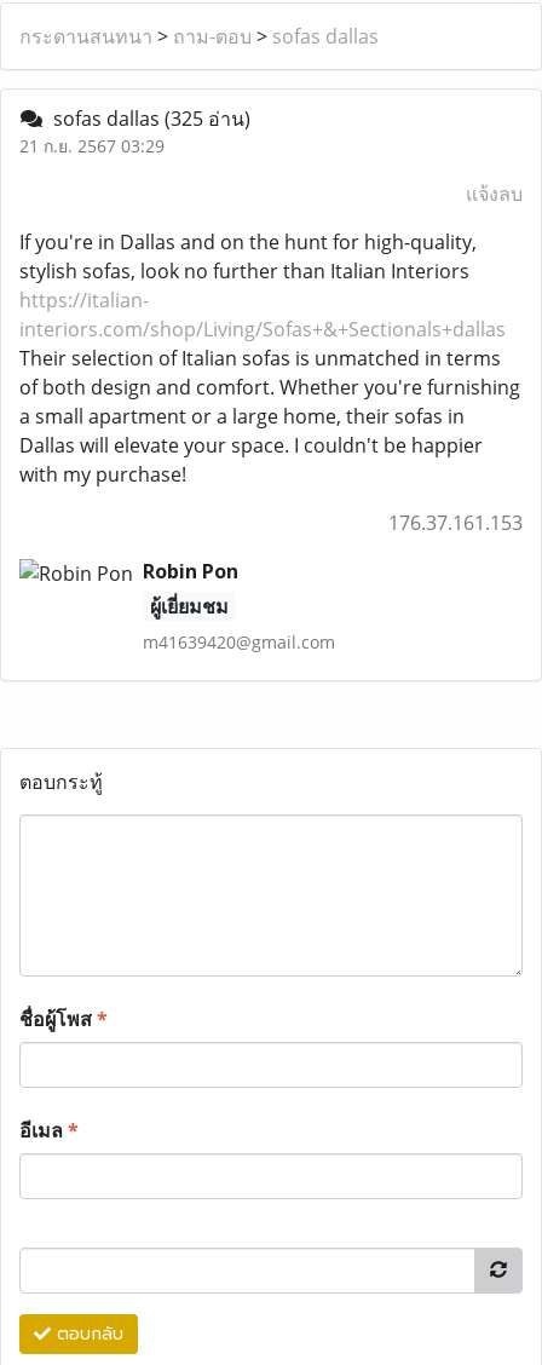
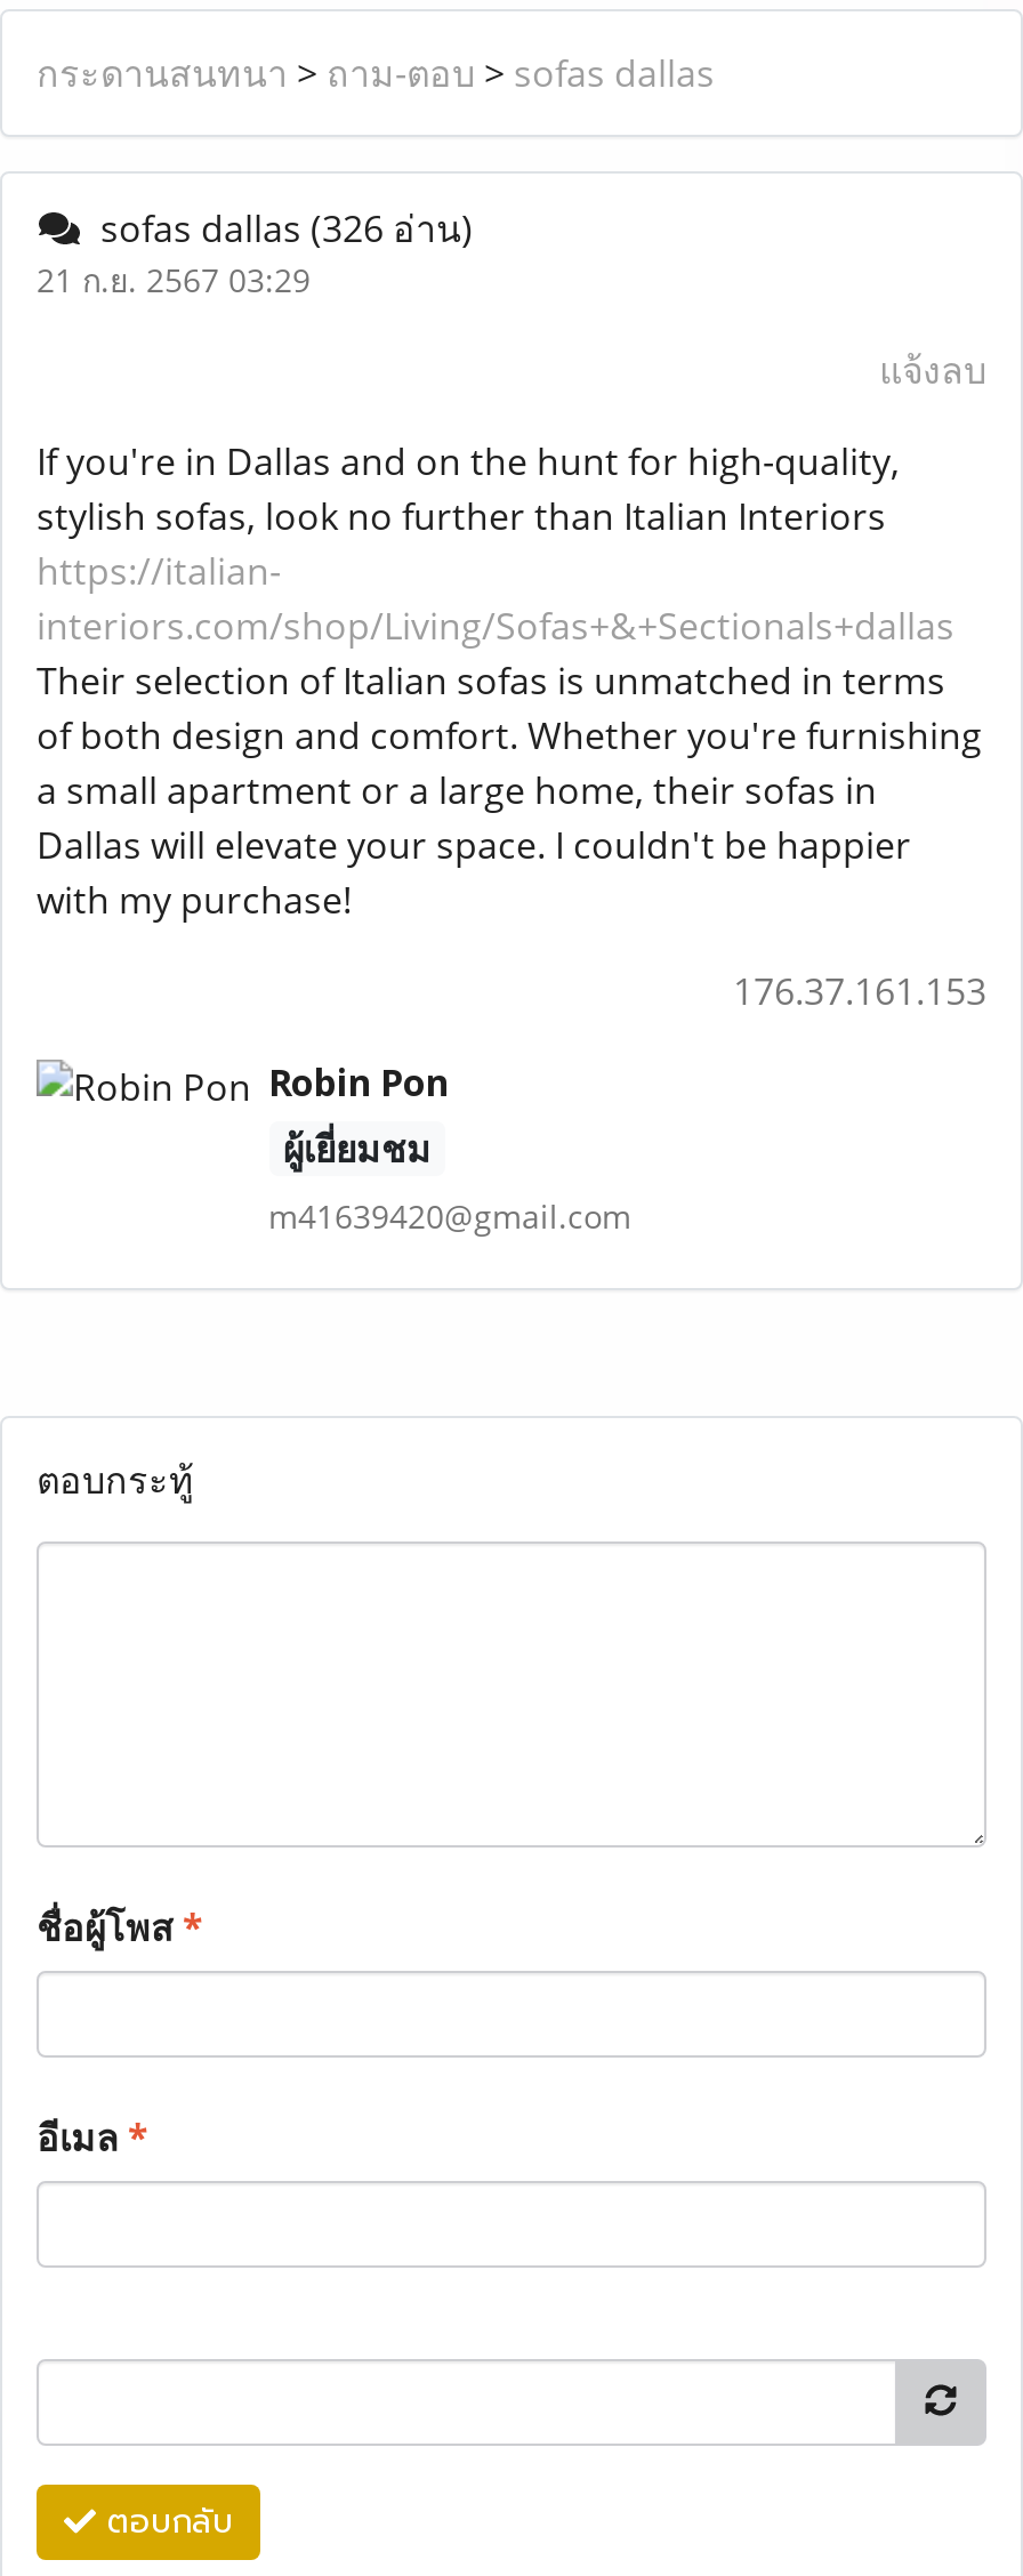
- sofas dallas (325 อ่าน)
+ sofas dallas (326 อ่าน)
